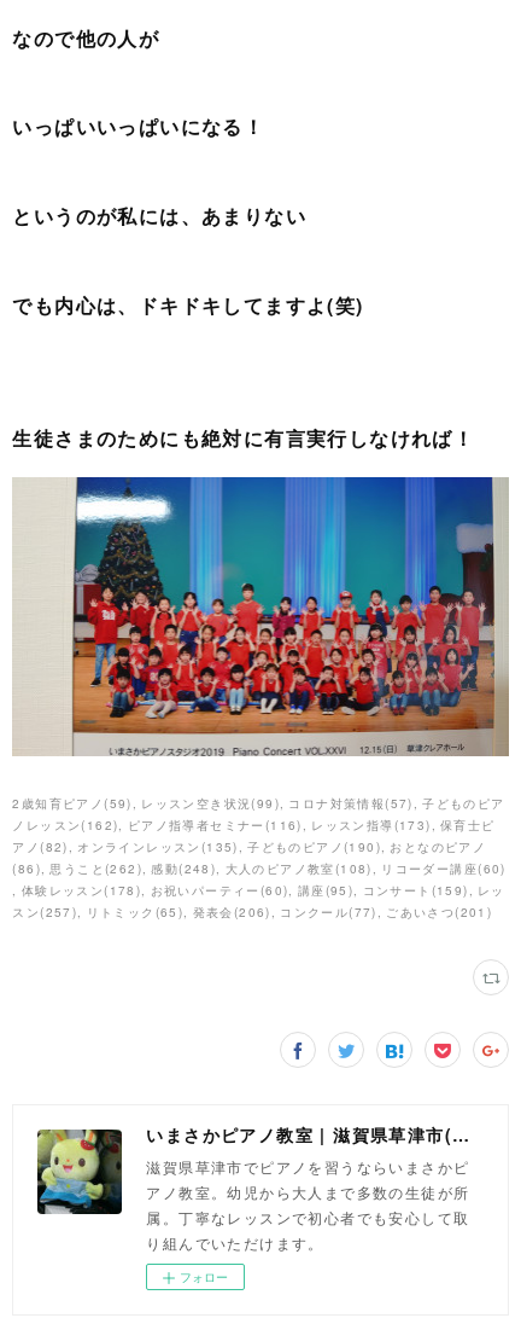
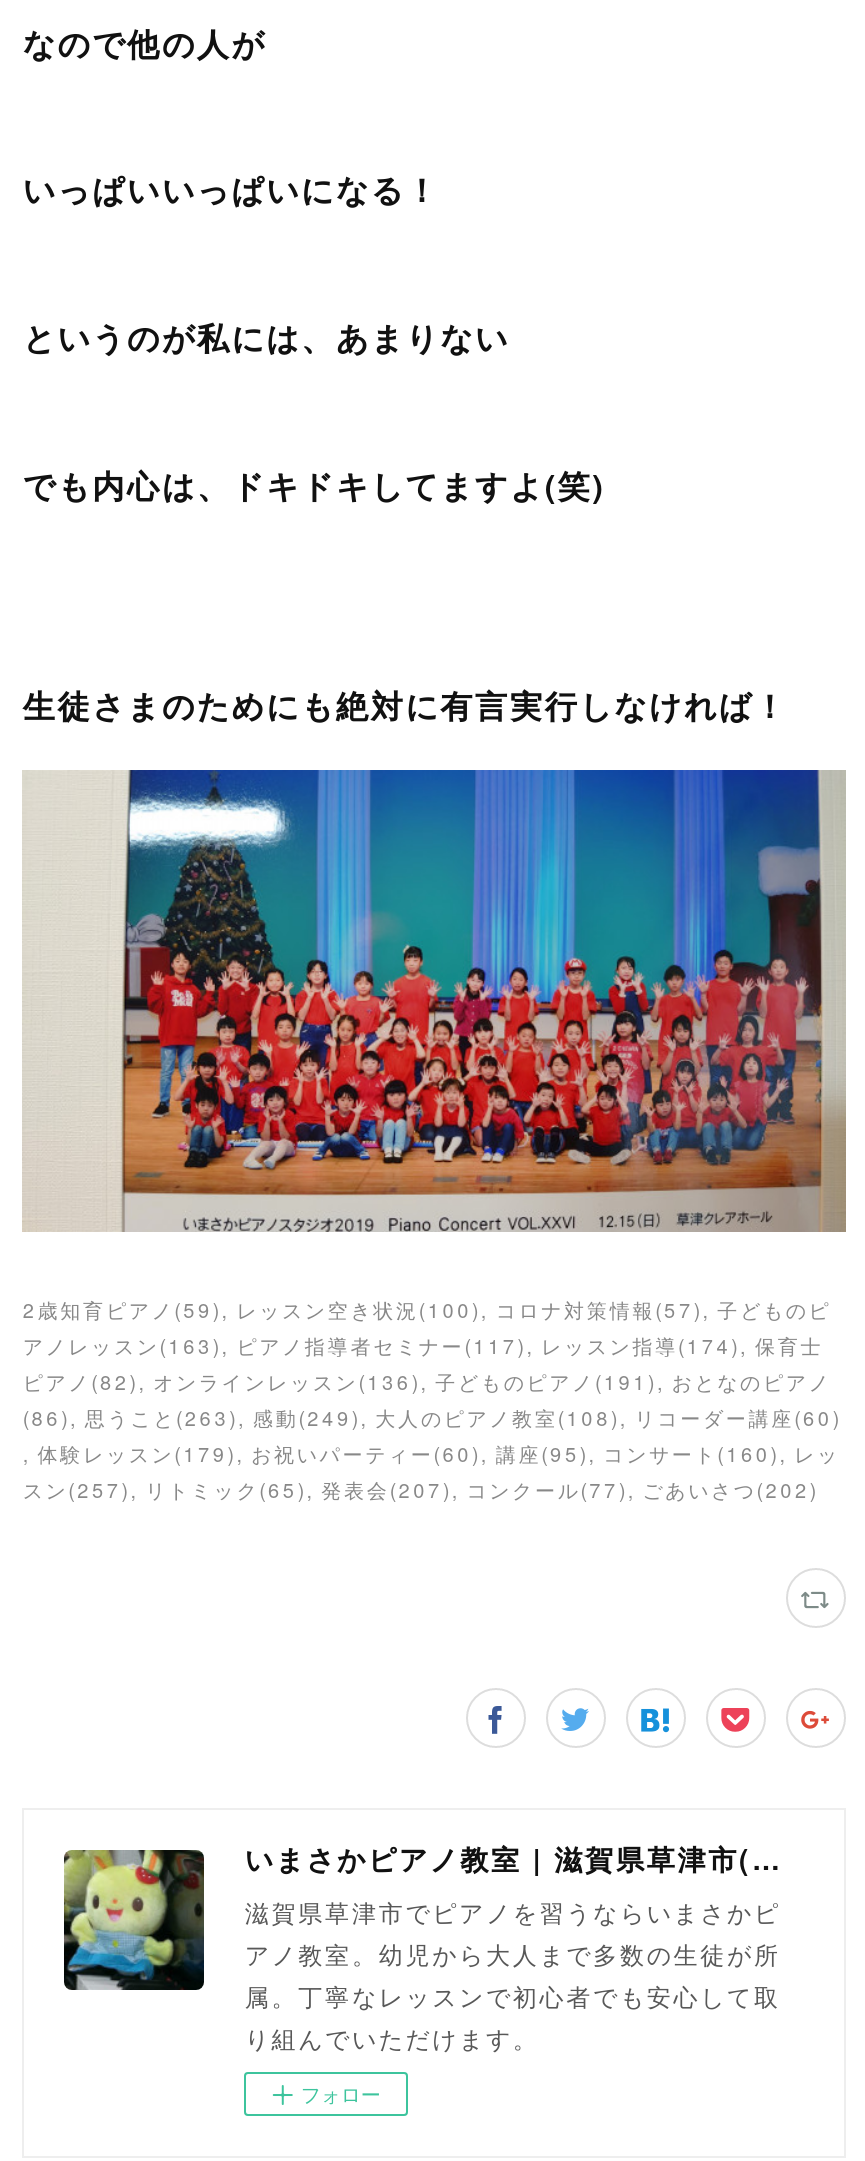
- 2歳知育ピアノ(59) レッスン空き状況(99) コロナ対策情報(57) 子どものピア
- ノレッスン(162) ピアノ指導者セミナー(116) レッスン指導(173) 保育士ピ
- アノ(82) オンラインレッスン(135) 子どものピアノ(190) おとなのピアノ
- (86) 思うこと(262) 感動(248) 大人のピアノ教室(108) リコーダー講座(60)
- 体験レッスン(178) お祝いパーティー(60) 講座(95) コンサート(159) レッ
- スン(257) リトミック(65) 発表会(206) コンクール(77) ごあいさつ(201)
+ 2歳知育ピアノ(59) レッスン空き状況(100) コロナ対策情報(57) 子どものピ
+ アノレッスン(163) ピアノ指導者セミナー(117) レッスン指導(174) 保育士
+ ピアノ(82) オンラインレッスン(136) 子どものピアノ(191) おとなのピアノ
+ (86) 思うこと(263) 感動(249) 大人のピアノ教室(108) リコーダー講座(60)
+ 体験レッスン(179) お祝いパーティー(60) 講座(95) コンサート(160) レッ
+ スン(257) リトミック(65) 発表会(207) コンクール(77) ごあいさつ(202)
